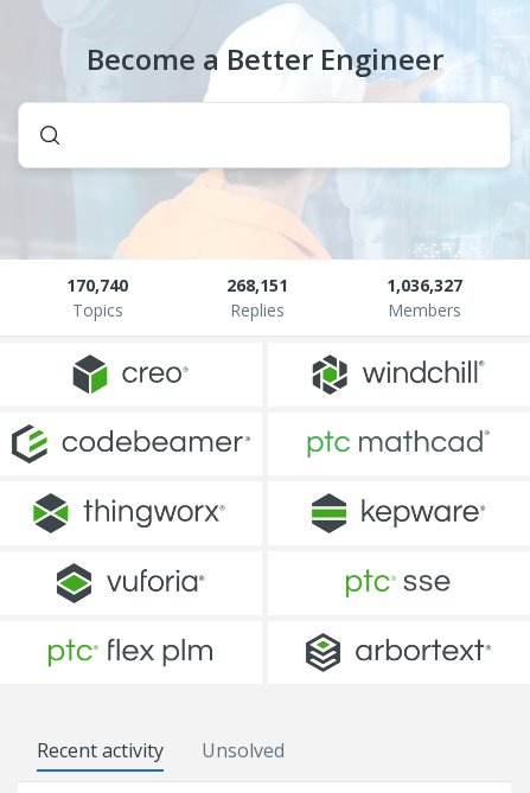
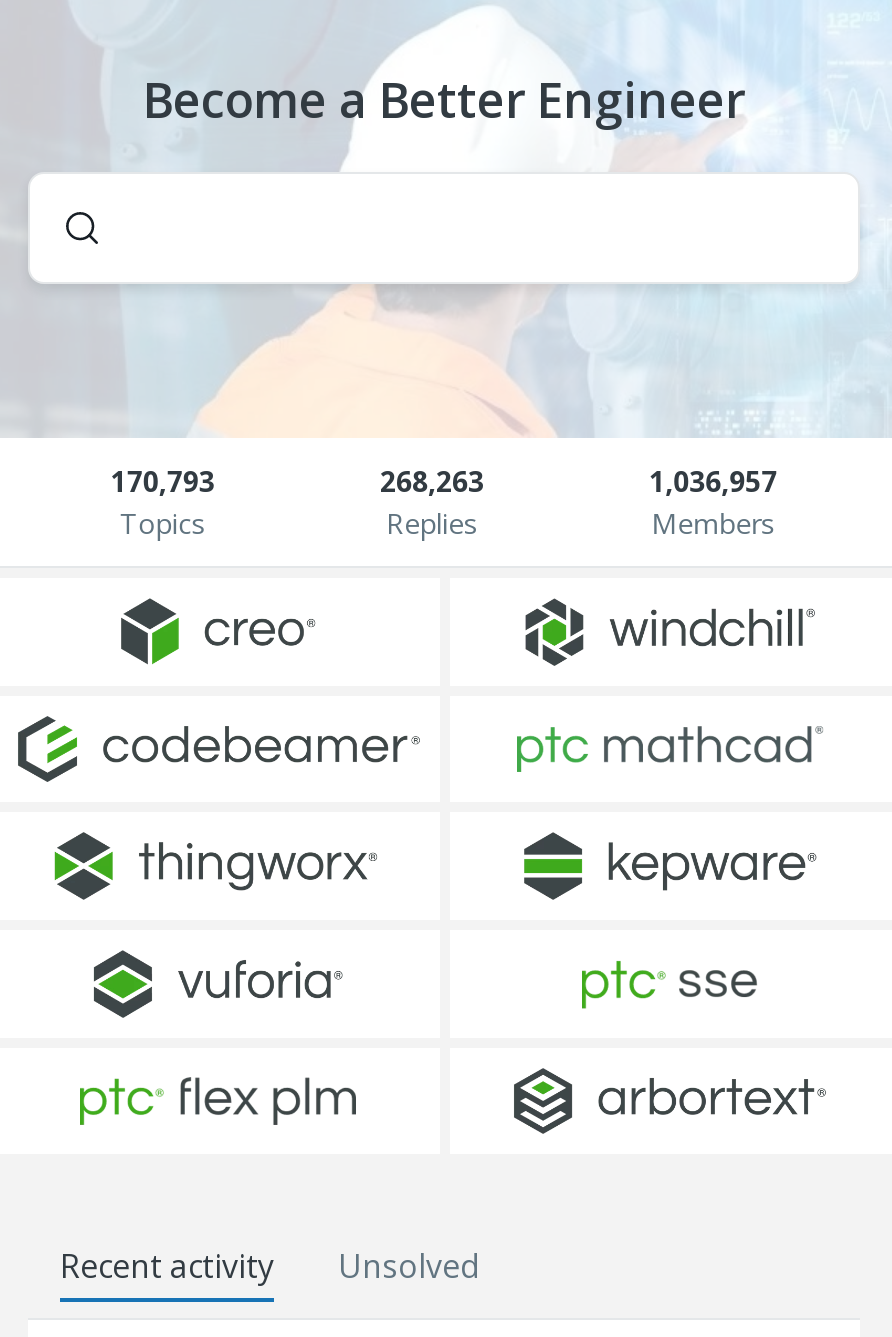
- 170,740
+ 170,793

- 268,151
+ 268,263

- 1,036,327
+ 1,036,957
